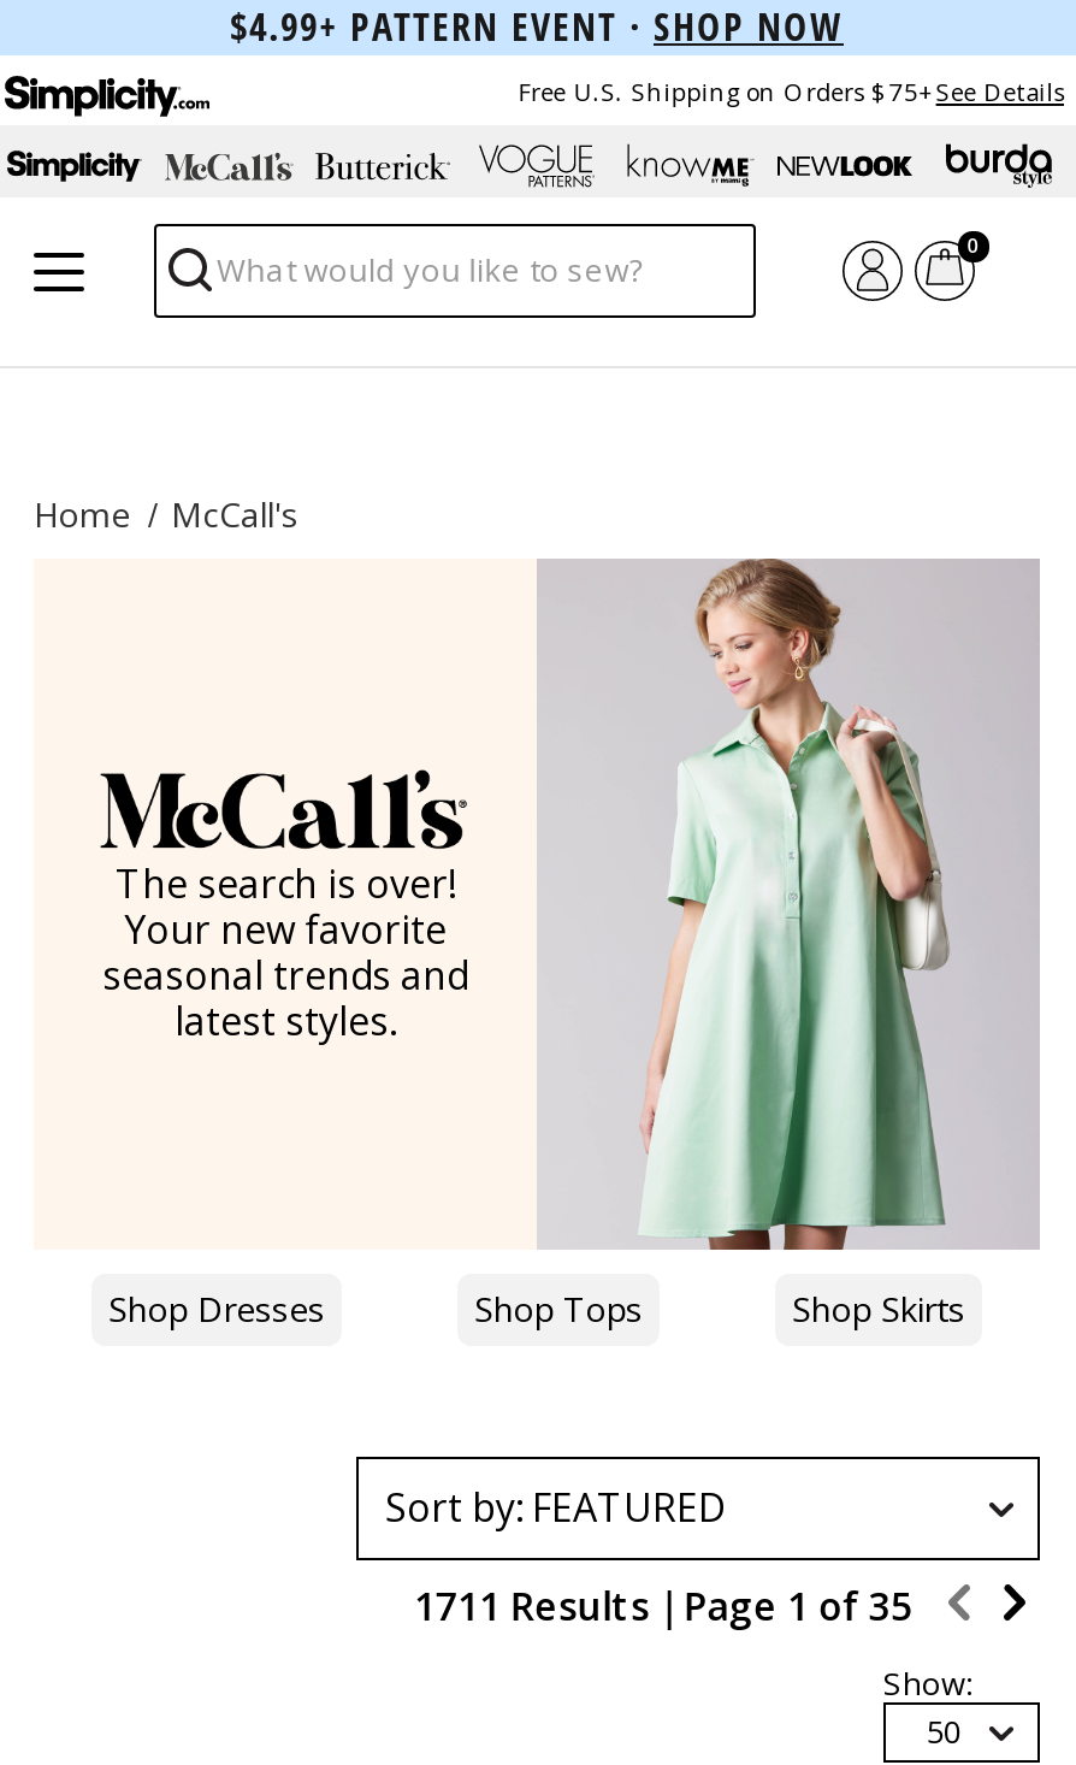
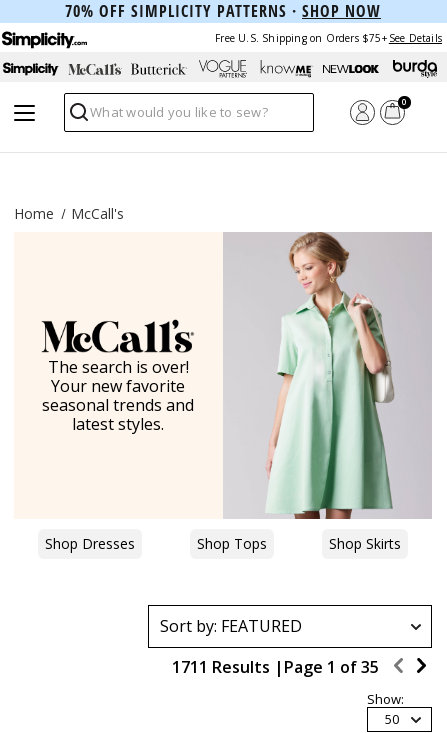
- $4.99+ PATTERN EVENT · SHOP NOW
+ 70% OFF SIMPLICITY PATTERNS · SHOP NOW
